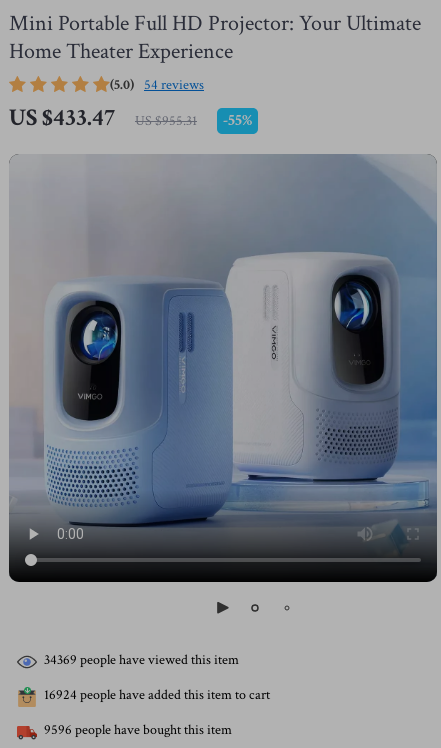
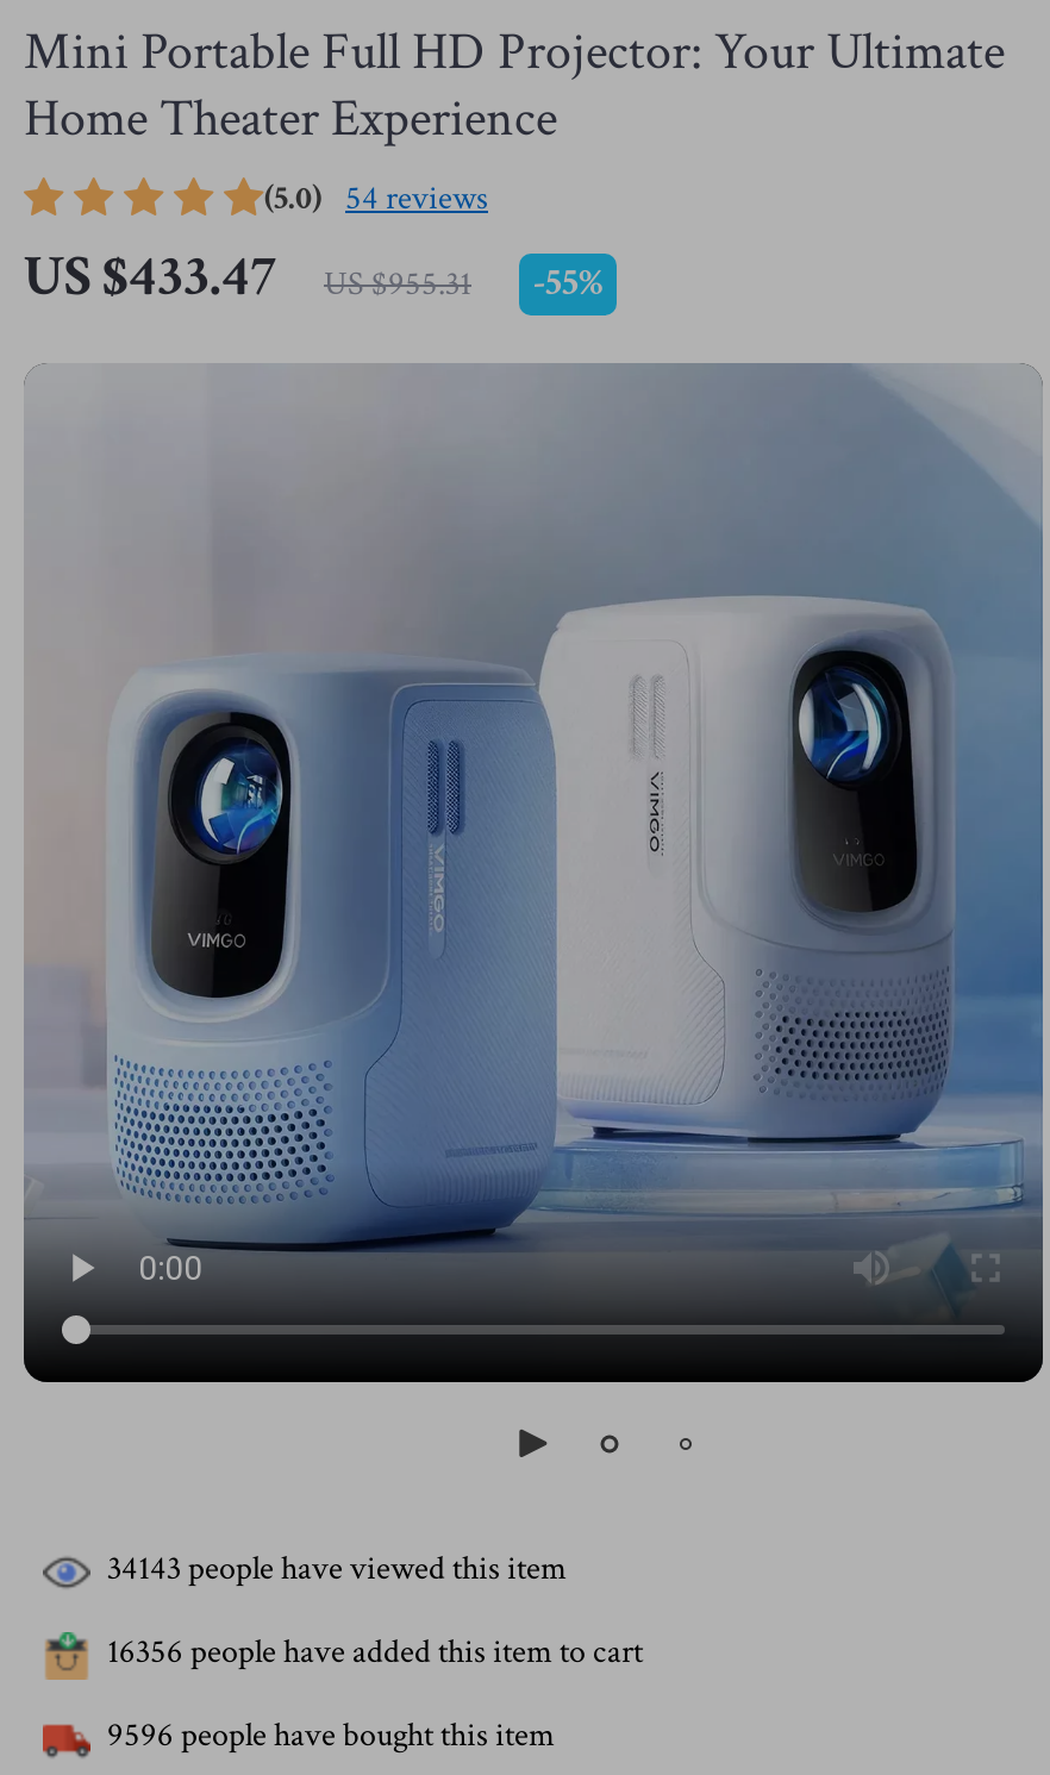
- 34369 people have viewed this item
+ 34143 people have viewed this item

- 16924 people have added this item to cart
+ 16356 people have added this item to cart
